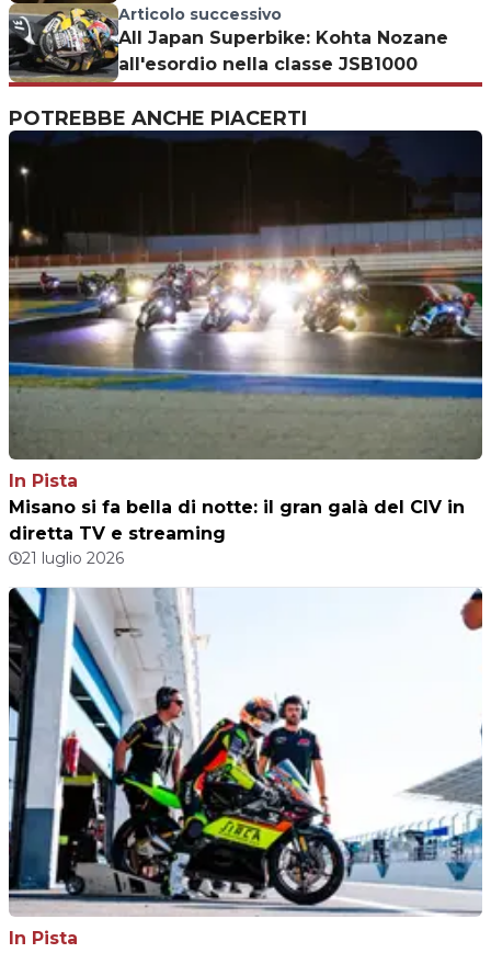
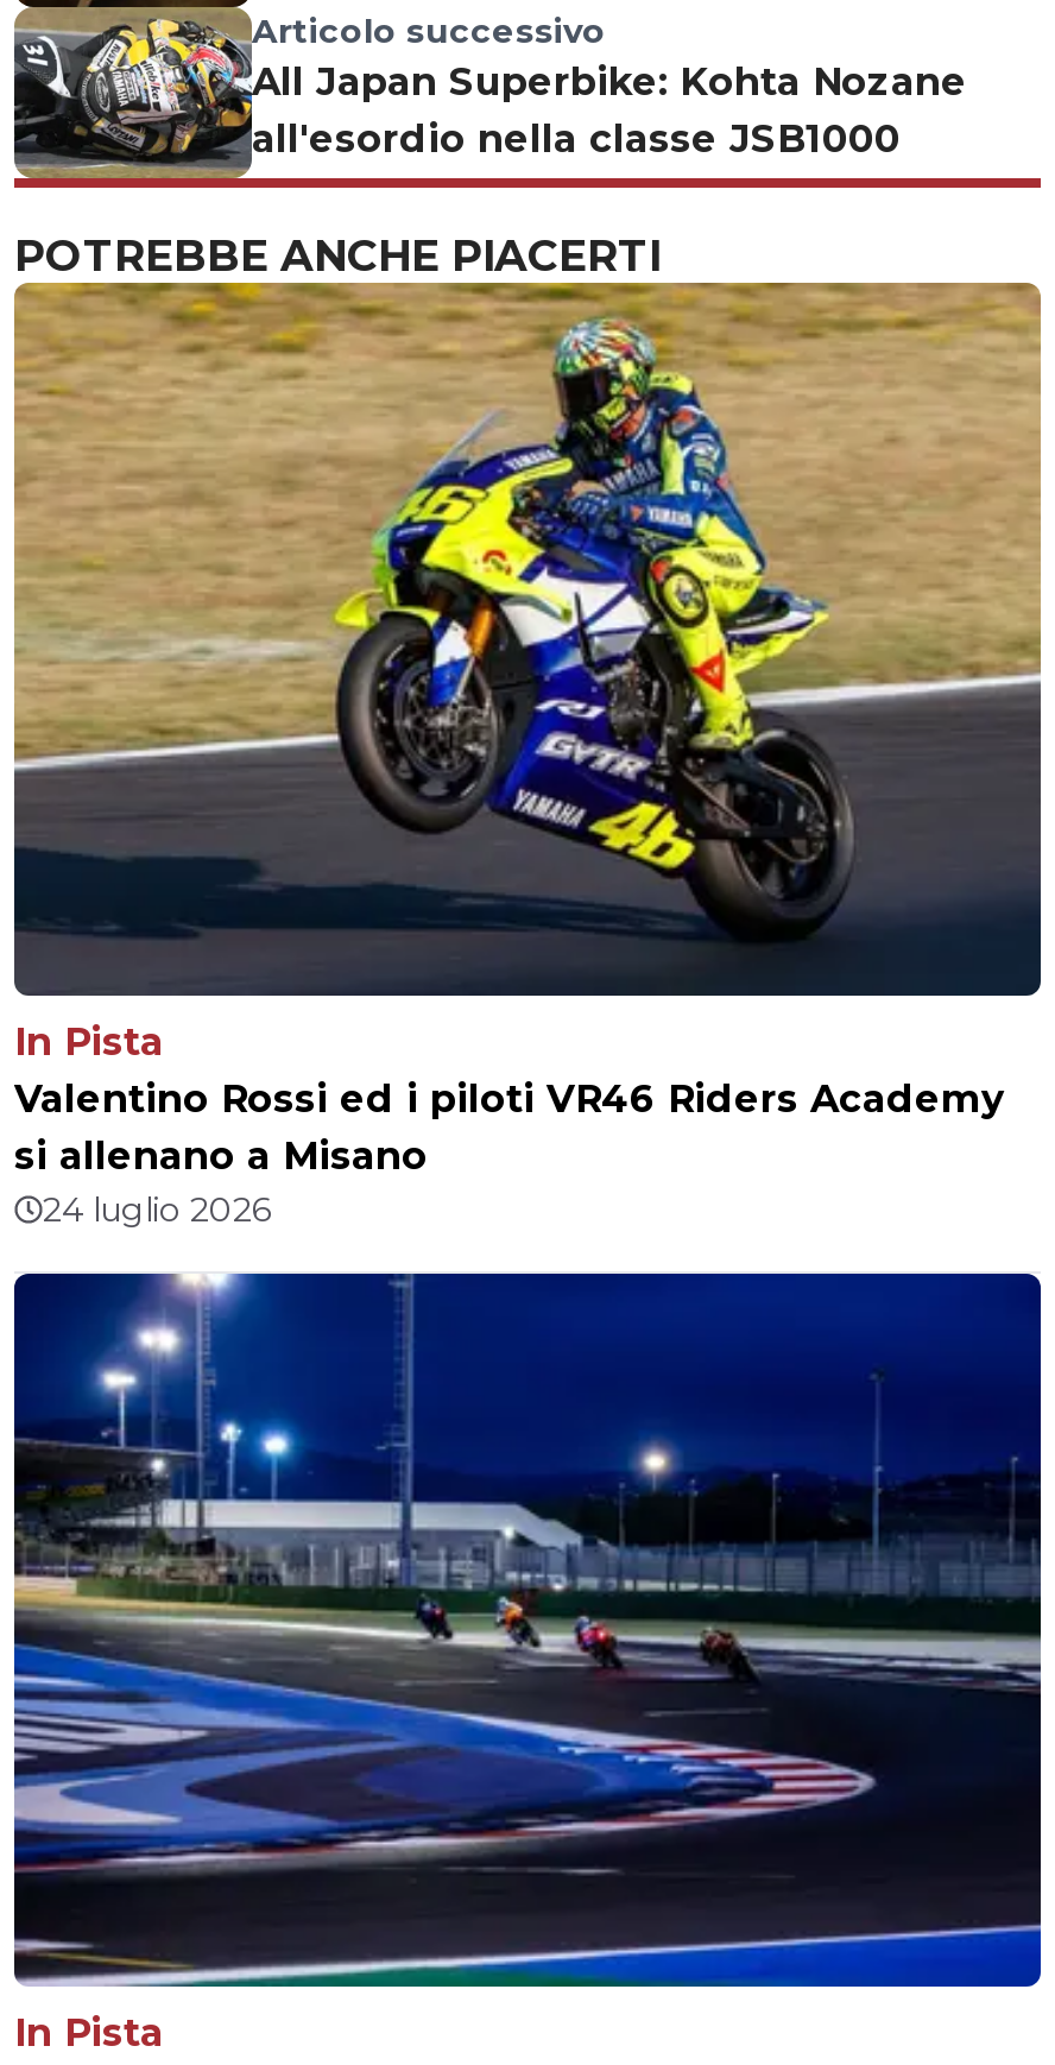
- [image]
- Misano si fa bella di notte: il gran galà del CIV in
- diretta TV e streaming
- 21 luglio 2026
+ [image]
+ Valentino Rossi ed i piloti VR46 Riders Academy
+ si allenano a Misano
+ 24 luglio 2026

- [image]
+ [image]
